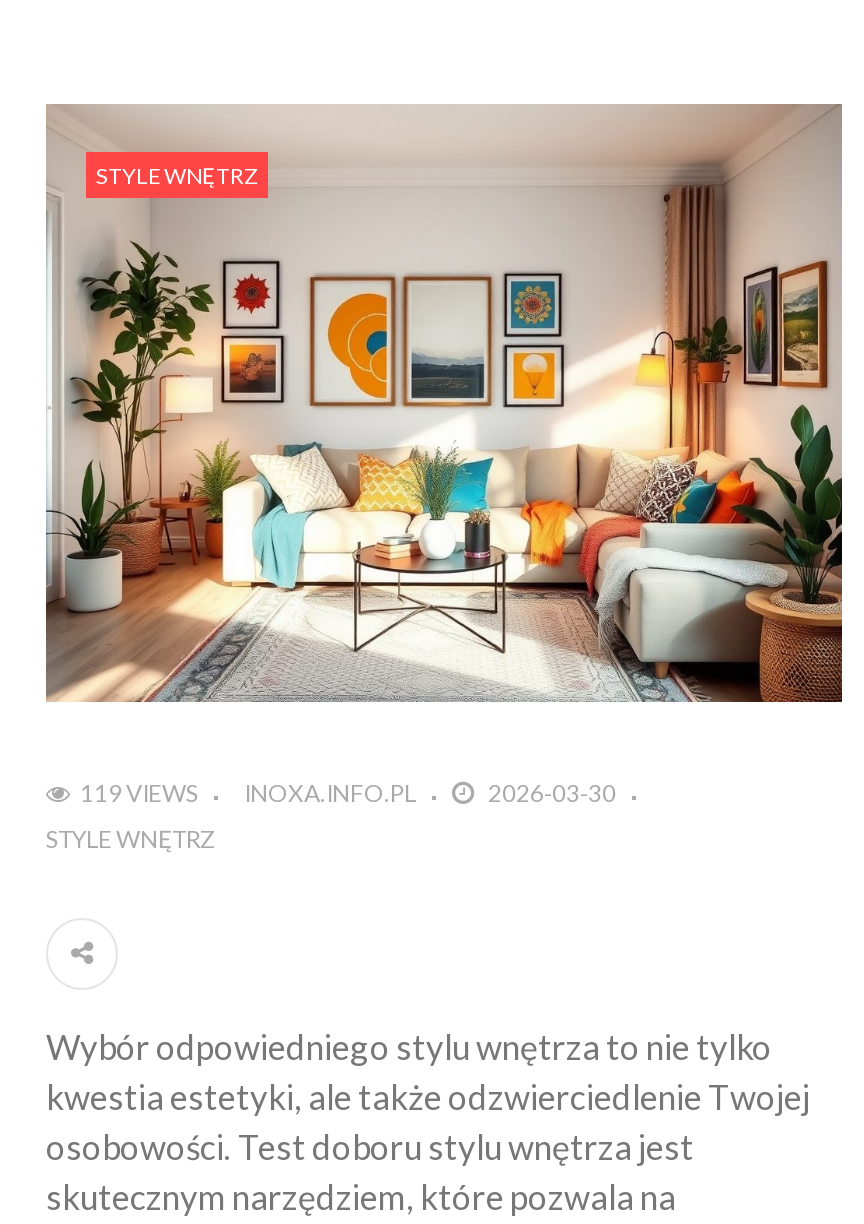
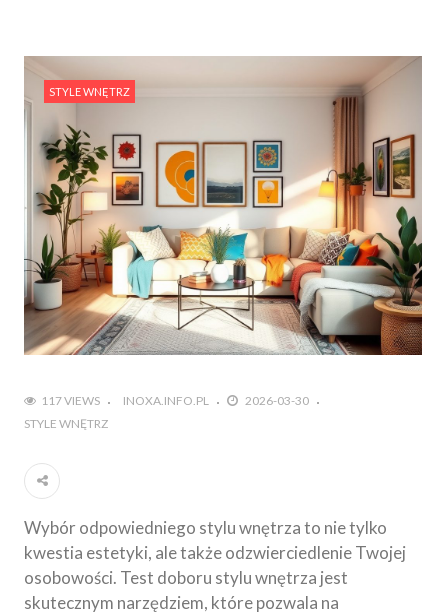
- 119 VIEWS INOXA.INFO.PL
+ 117 VIEWS INOXA.INFO.PL
